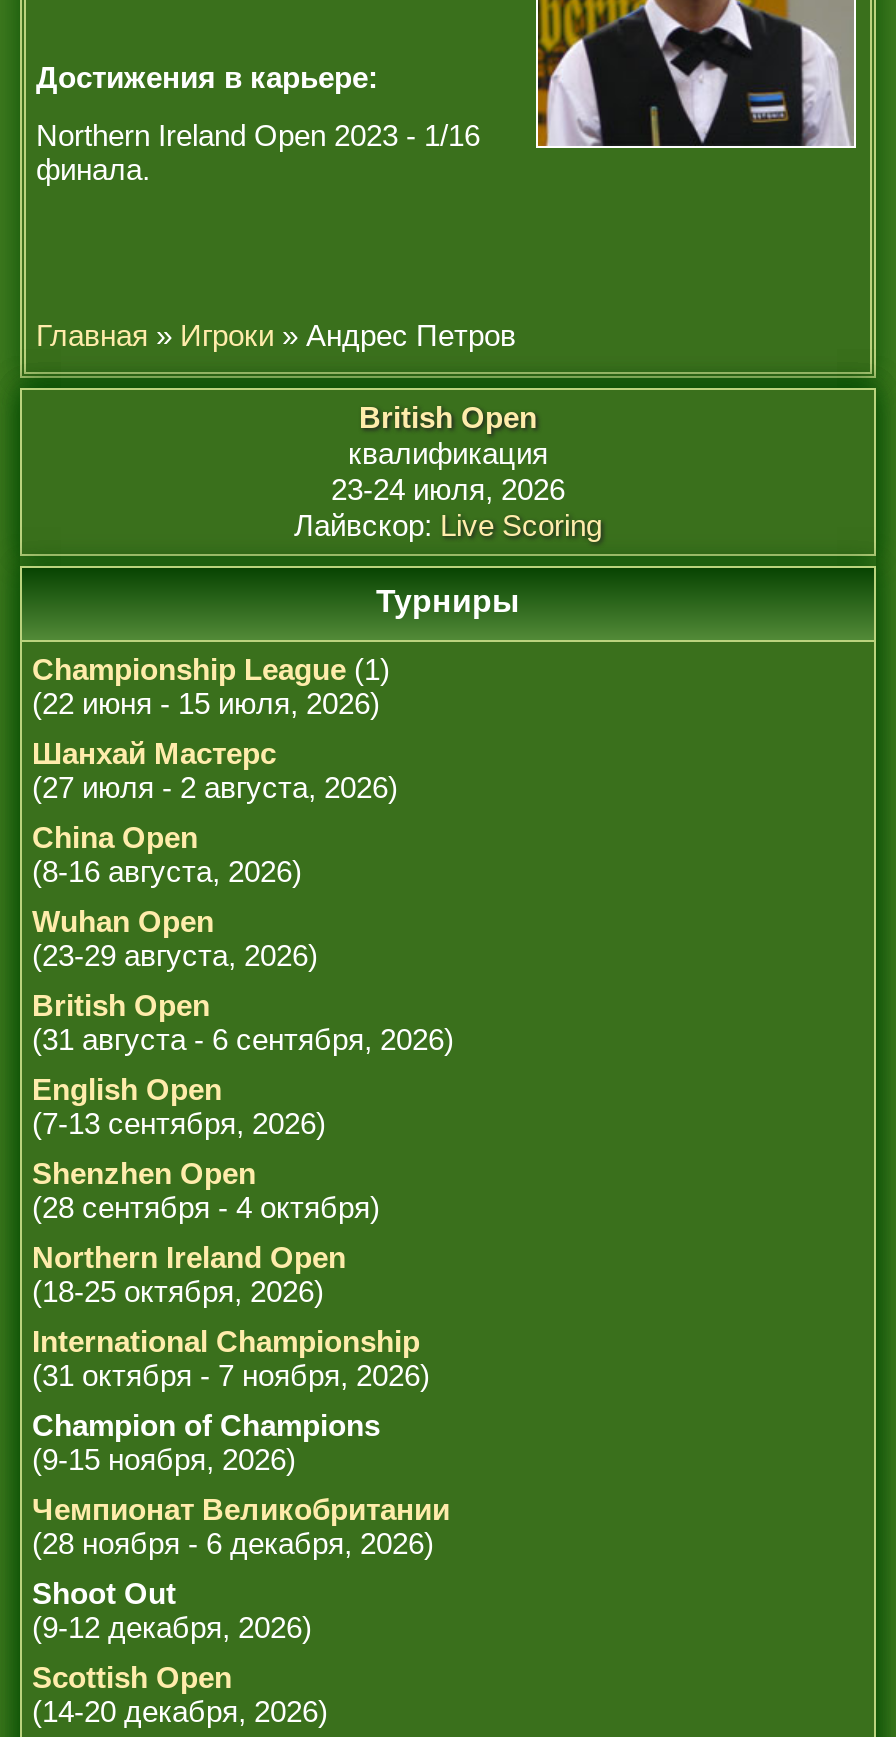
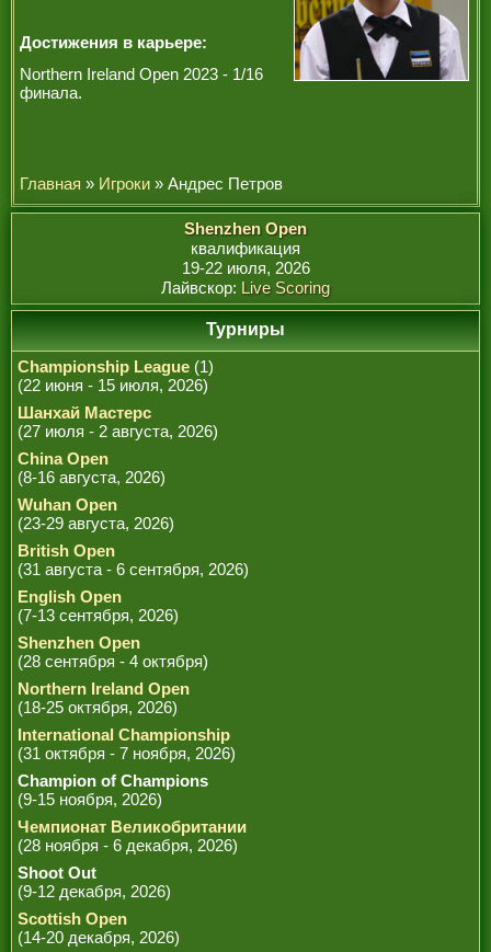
- British Open
+ Shenzhen Open

- 23-24 июля, 2026
+ 19-22 июля, 2026
